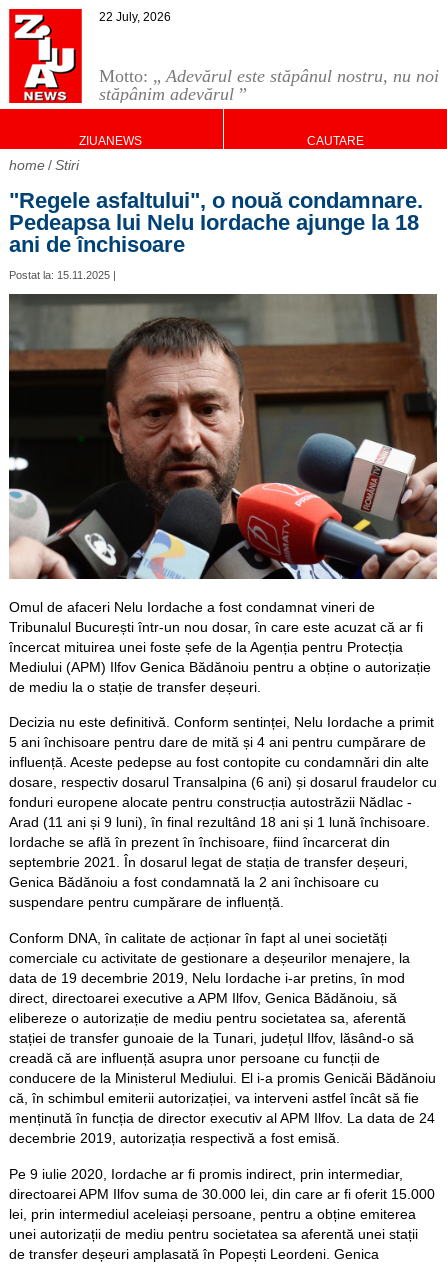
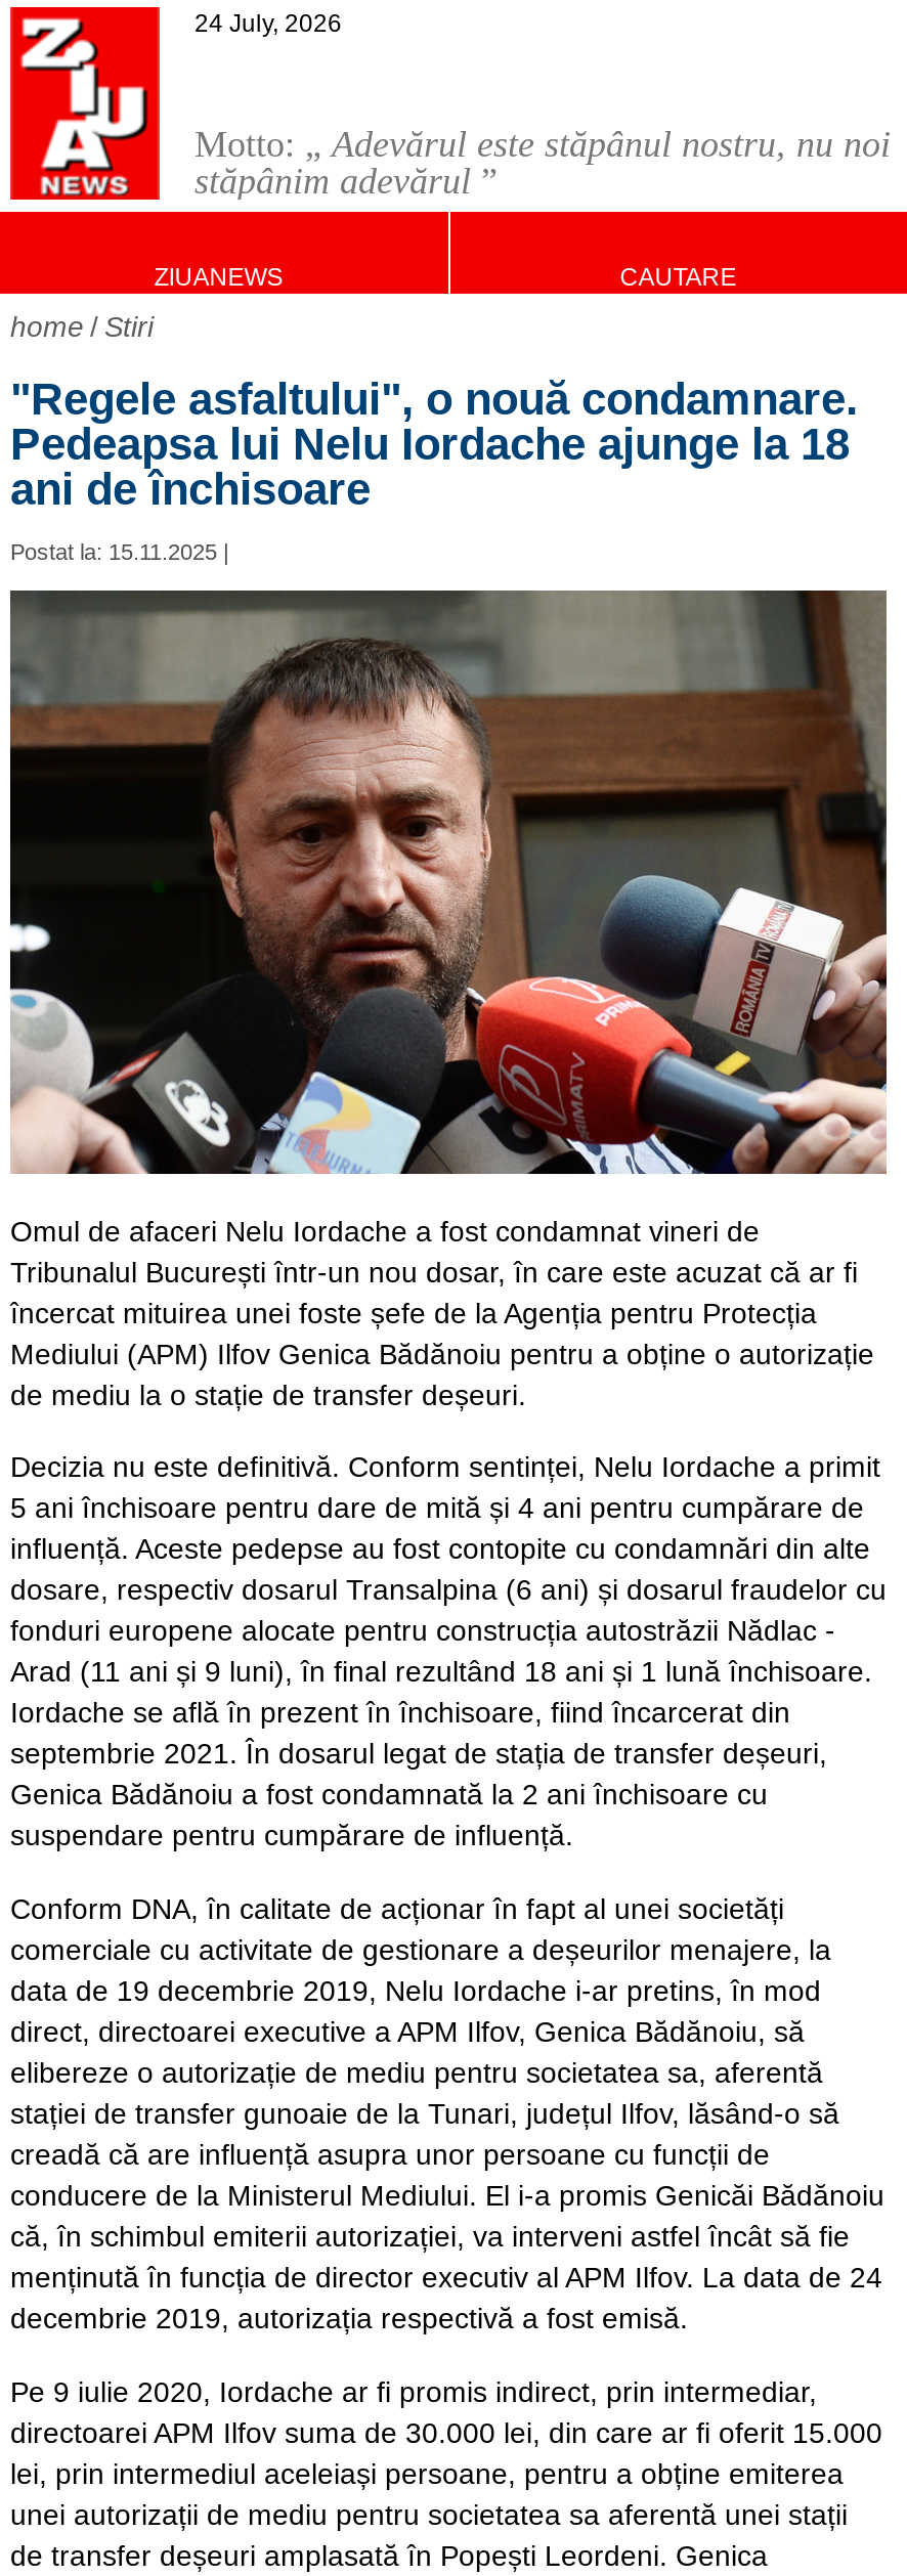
- 22 July, 2026
+ 24 July, 2026
